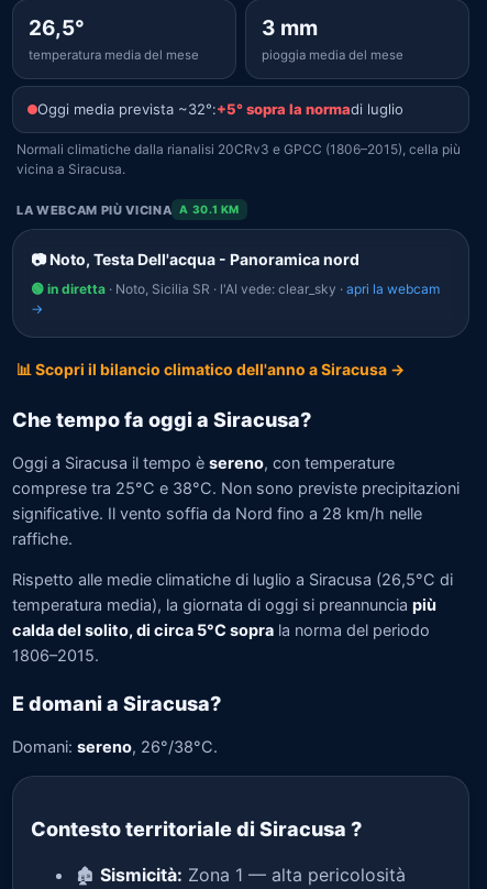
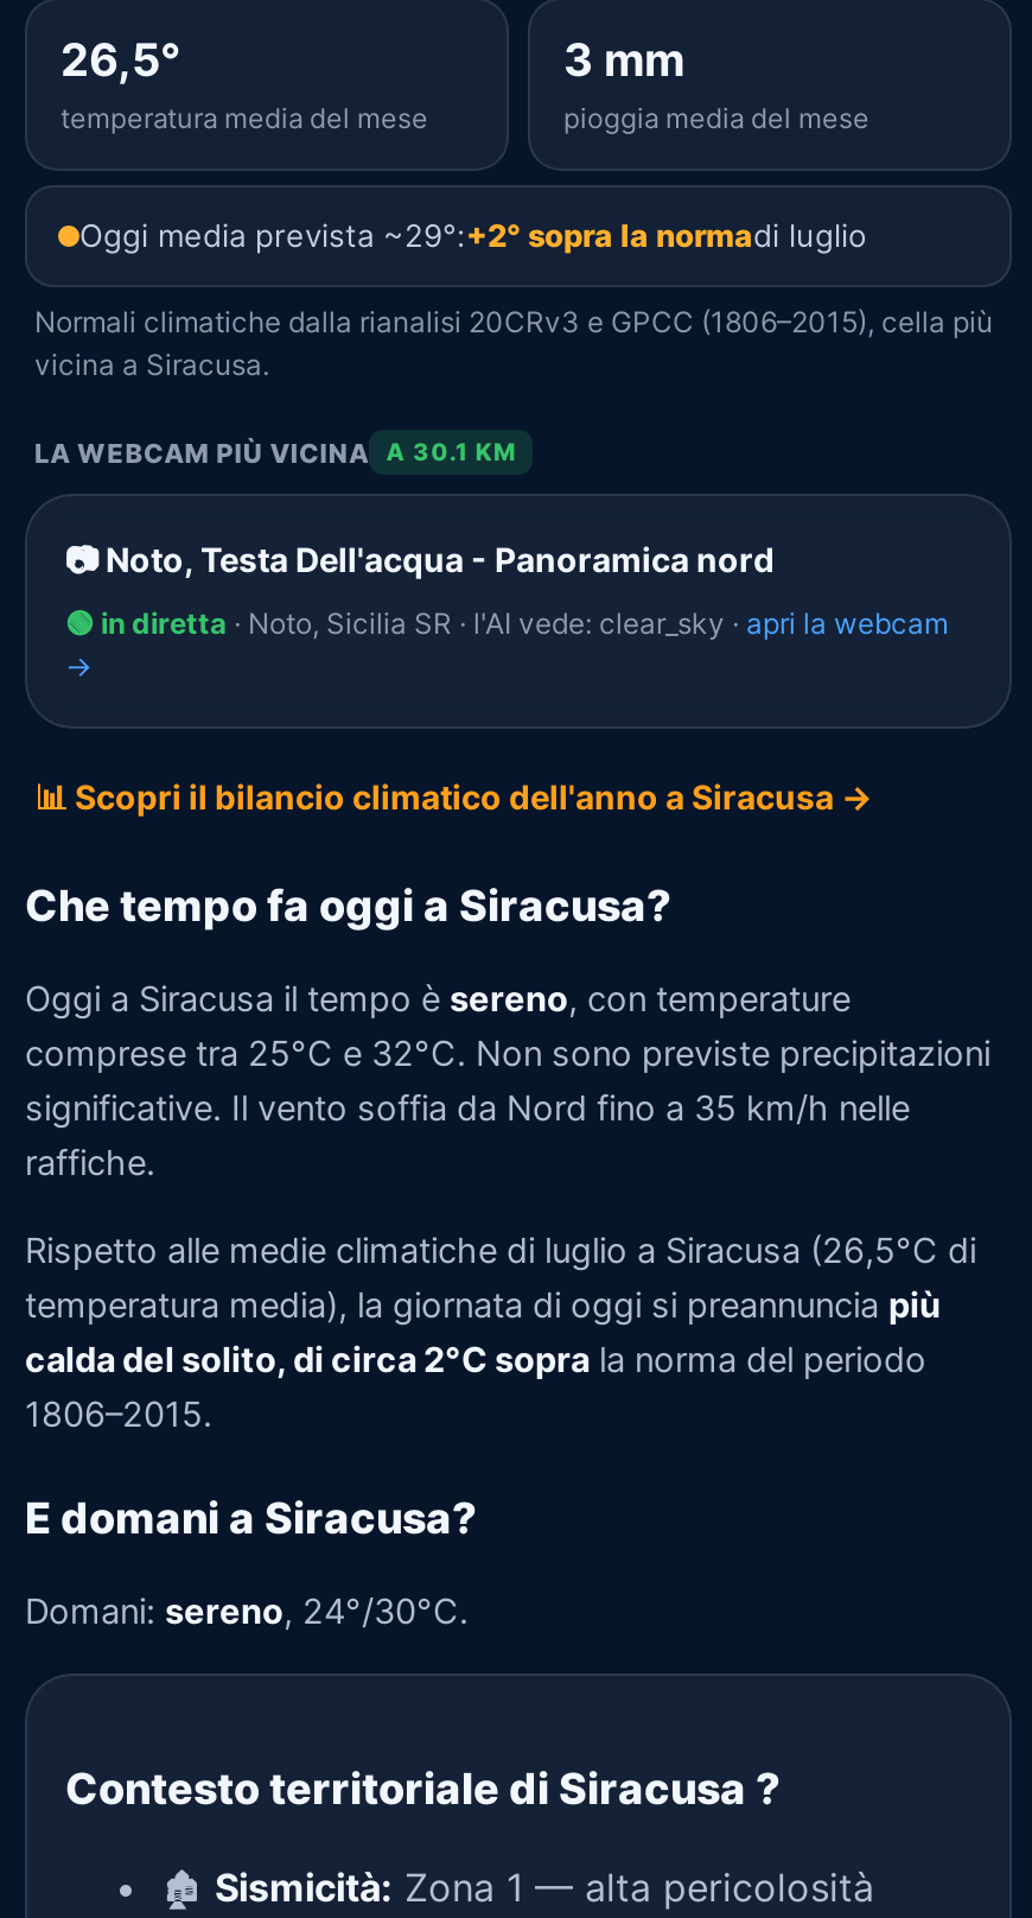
- Oggi media prevista ~32°:+5° sopra la normadi luglio
+ Oggi media prevista ~29°:+2° sopra la normadi luglio

- comprese tra 25°C e 38°C. Non sono previste precipitazioni
+ comprese tra 25°C e 32°C. Non sono previste precipitazioni

- significative. Il vento soffia da Nord fino a 28 km/h nelle
+ significative. Il vento soffia da Nord fino a 35 km/h nelle

- calda del solito, di circa 5°C sopra la norma del periodo
+ calda del solito, di circa 2°C sopra la norma del periodo

- Domani: sereno, 26°/38°C.
+ Domani: sereno, 24°/30°C.
